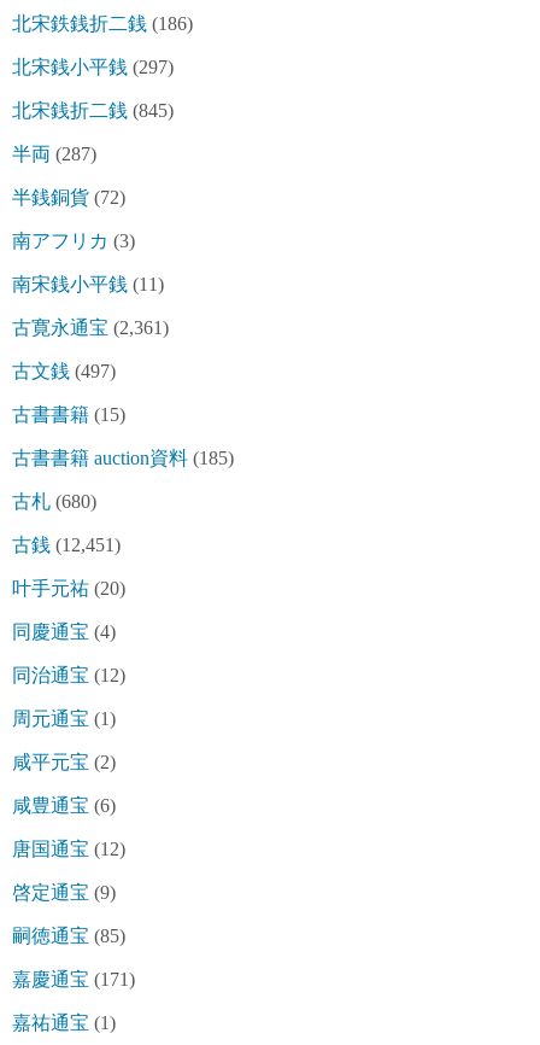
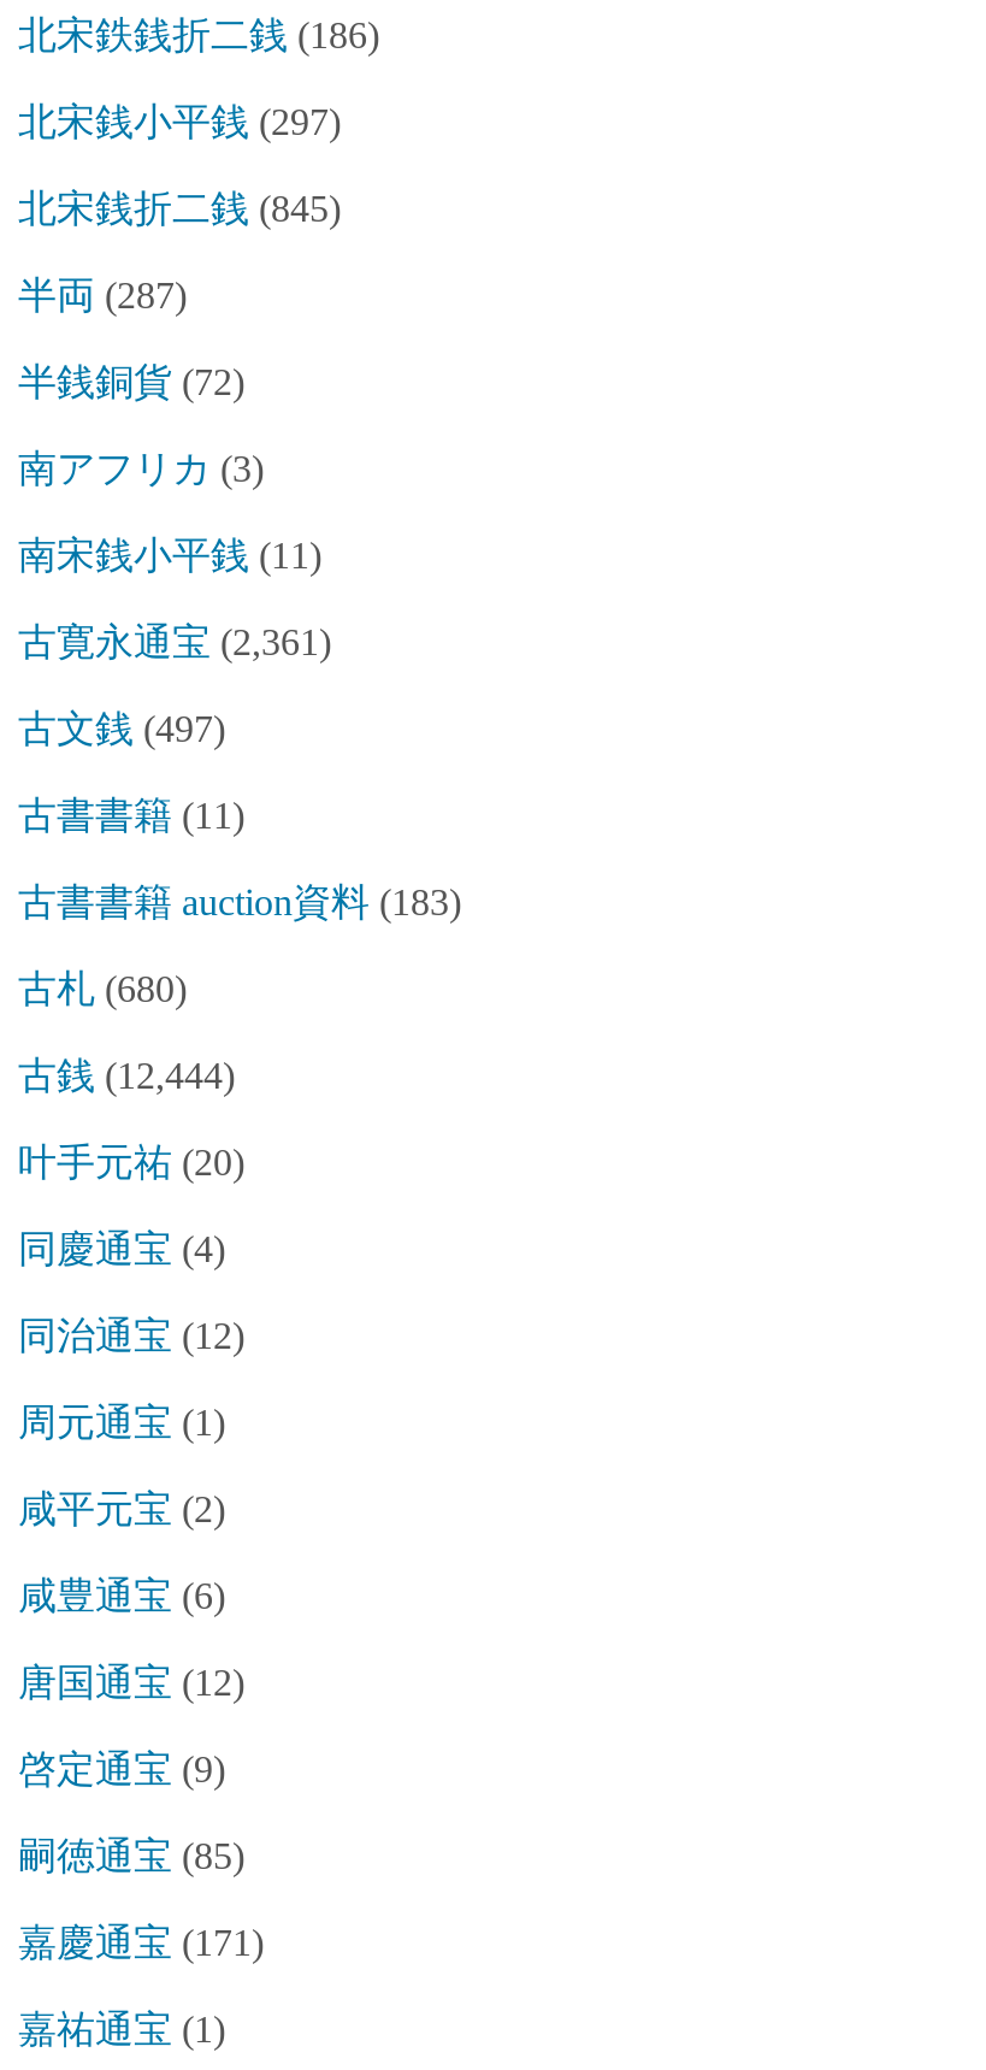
- 古書書籍(15)
+ 古書書籍(11)

- 古書書籍 auction資料(185)
+ 古書書籍 auction資料(183)

- 古銭(12,451)
+ 古銭(12,444)
